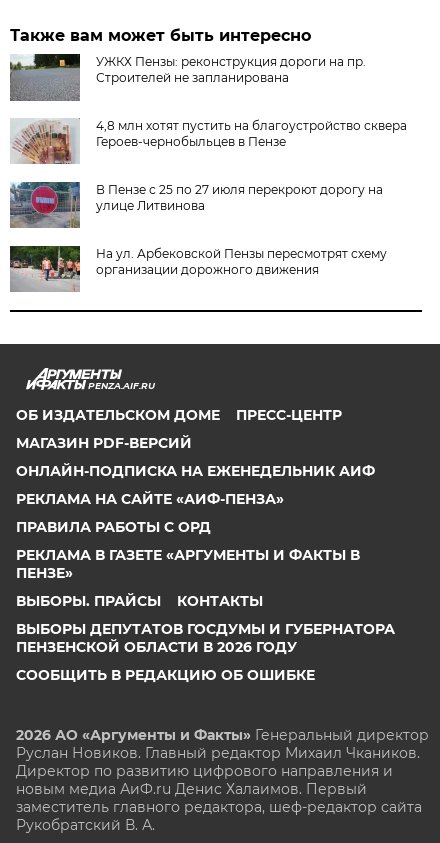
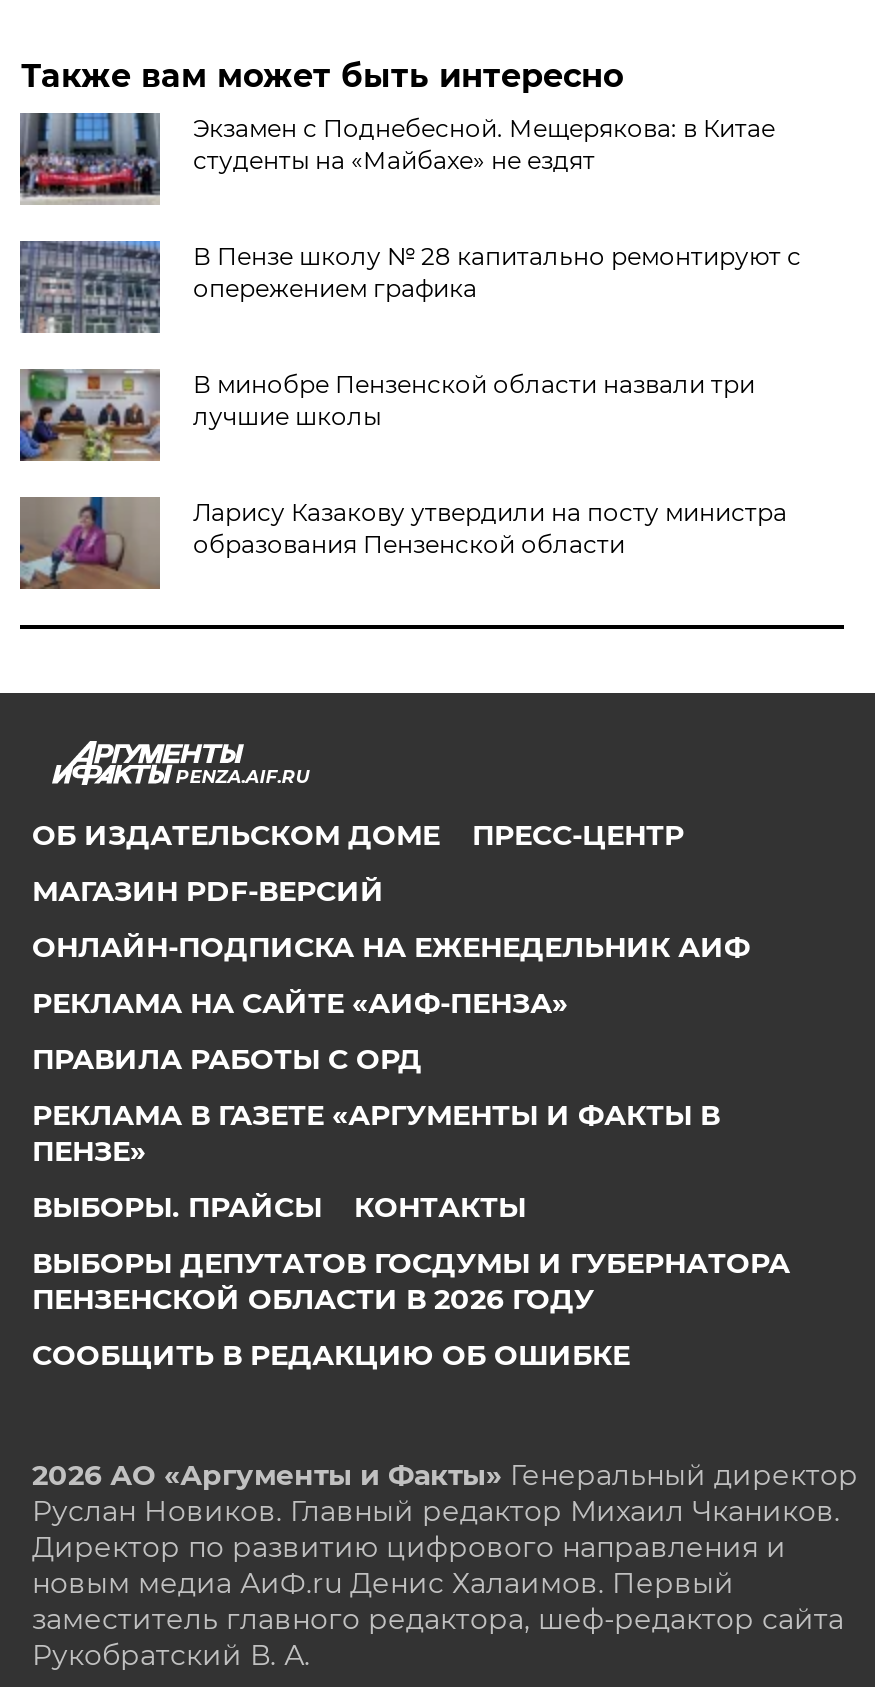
- [image]
- УЖКХ Пензы: реконструкция дороги на пр.
- Строителей не запланирована
+ [image]
+ Экзамен с Поднебесной. Мещерякова: в Китае
+ студенты на «Майбахе» не ездят

- [image]
- 4,8 млн хотят пустить на благоустройство сквера
- Героев-чернобыльцев в Пензе
+ [image]
+ В Пензе школу № 28 капитально ремонтируют с
+ опережением графика

- [image]
- В Пензе с 25 по 27 июля перекроют дорогу на
- улице Литвинова
+ [image]
+ В минобре Пензенской области назвали три
+ лучшие школы

- [image]
- На ул. Арбековской Пензы пересмотрят схему
- организации дорожного движения
+ [image]
+ Ларису Казакову утвердили на посту министра
+ образования Пензенской области
